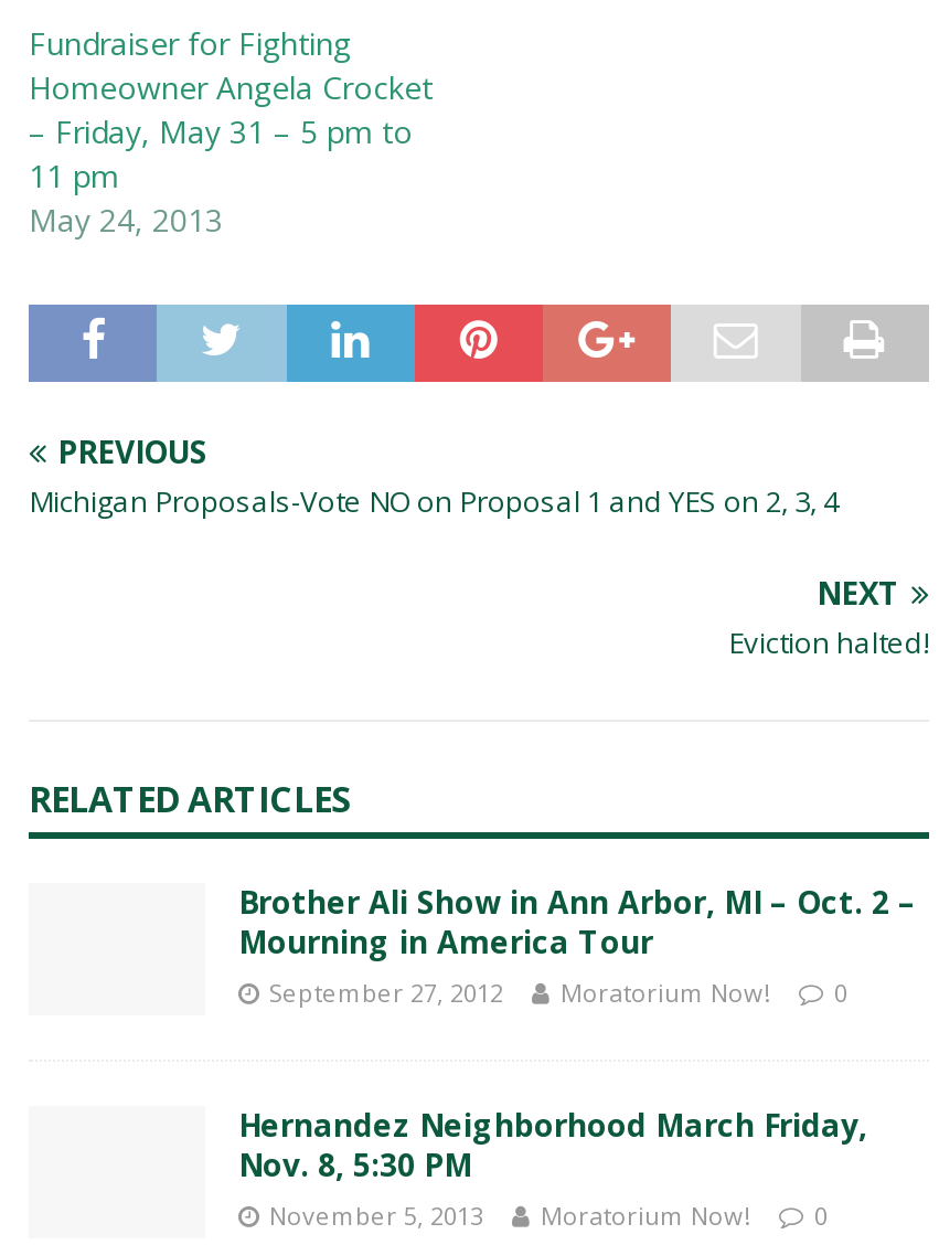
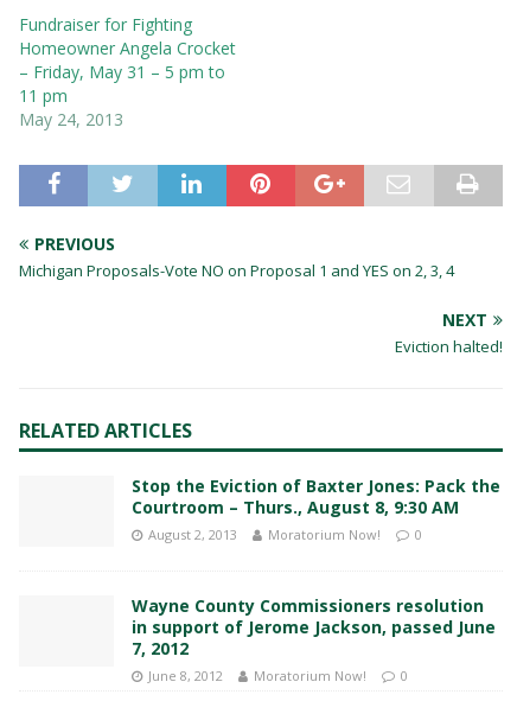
- Brother Ali Show in Ann Arbor, MI – Oct. 2 –
- Mourning in America Tour
- September 27, 2012
+ Stop the Eviction of Baxter Jones: Pack the
+ Courtroom – Thurs., August 8, 9:30 AM
+ August 2, 2013

- Hernandez Neighborhood March Friday,
- Nov. 8, 5:30 PM
- November 5, 2013
+ Wayne County Commissioners resolution
+ in support of Jerome Jackson, passed June
+ 7, 2012
+ June 8, 2012
